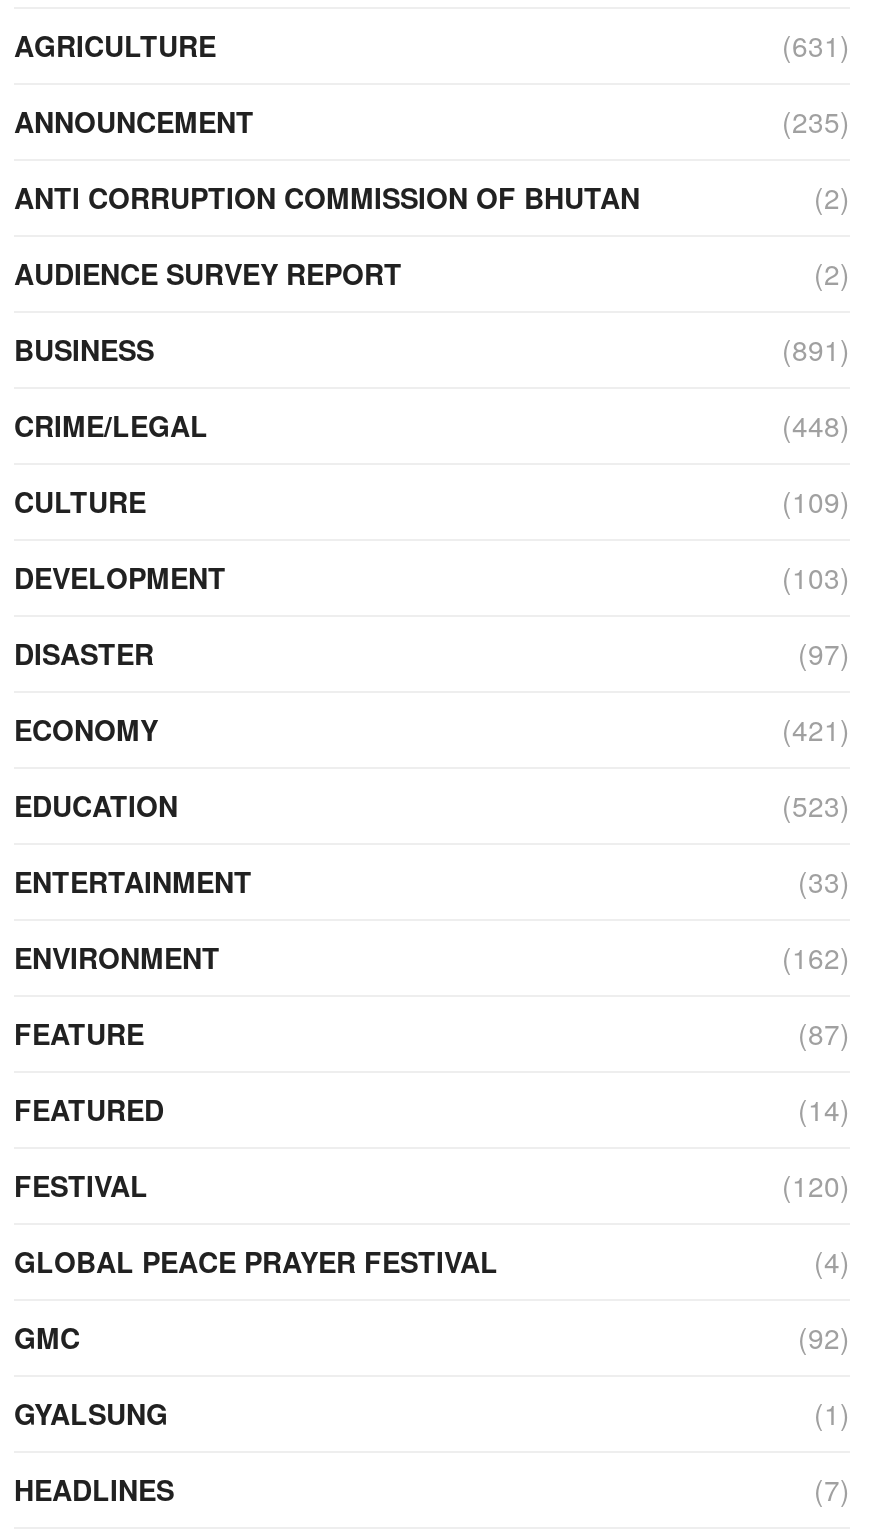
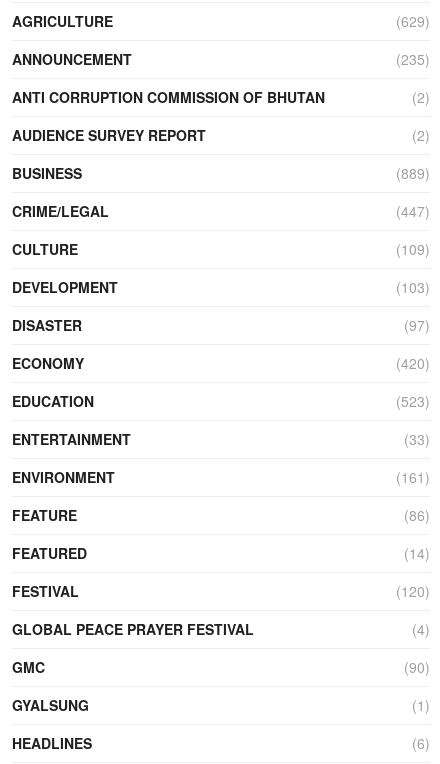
- (631)
+ (629)

- (891)
+ (889)

- (448)
+ (447)

- (421)
+ (420)

- (162)
+ (161)

- (87)
+ (86)

- (92)
+ (90)

- (7)
+ (6)
